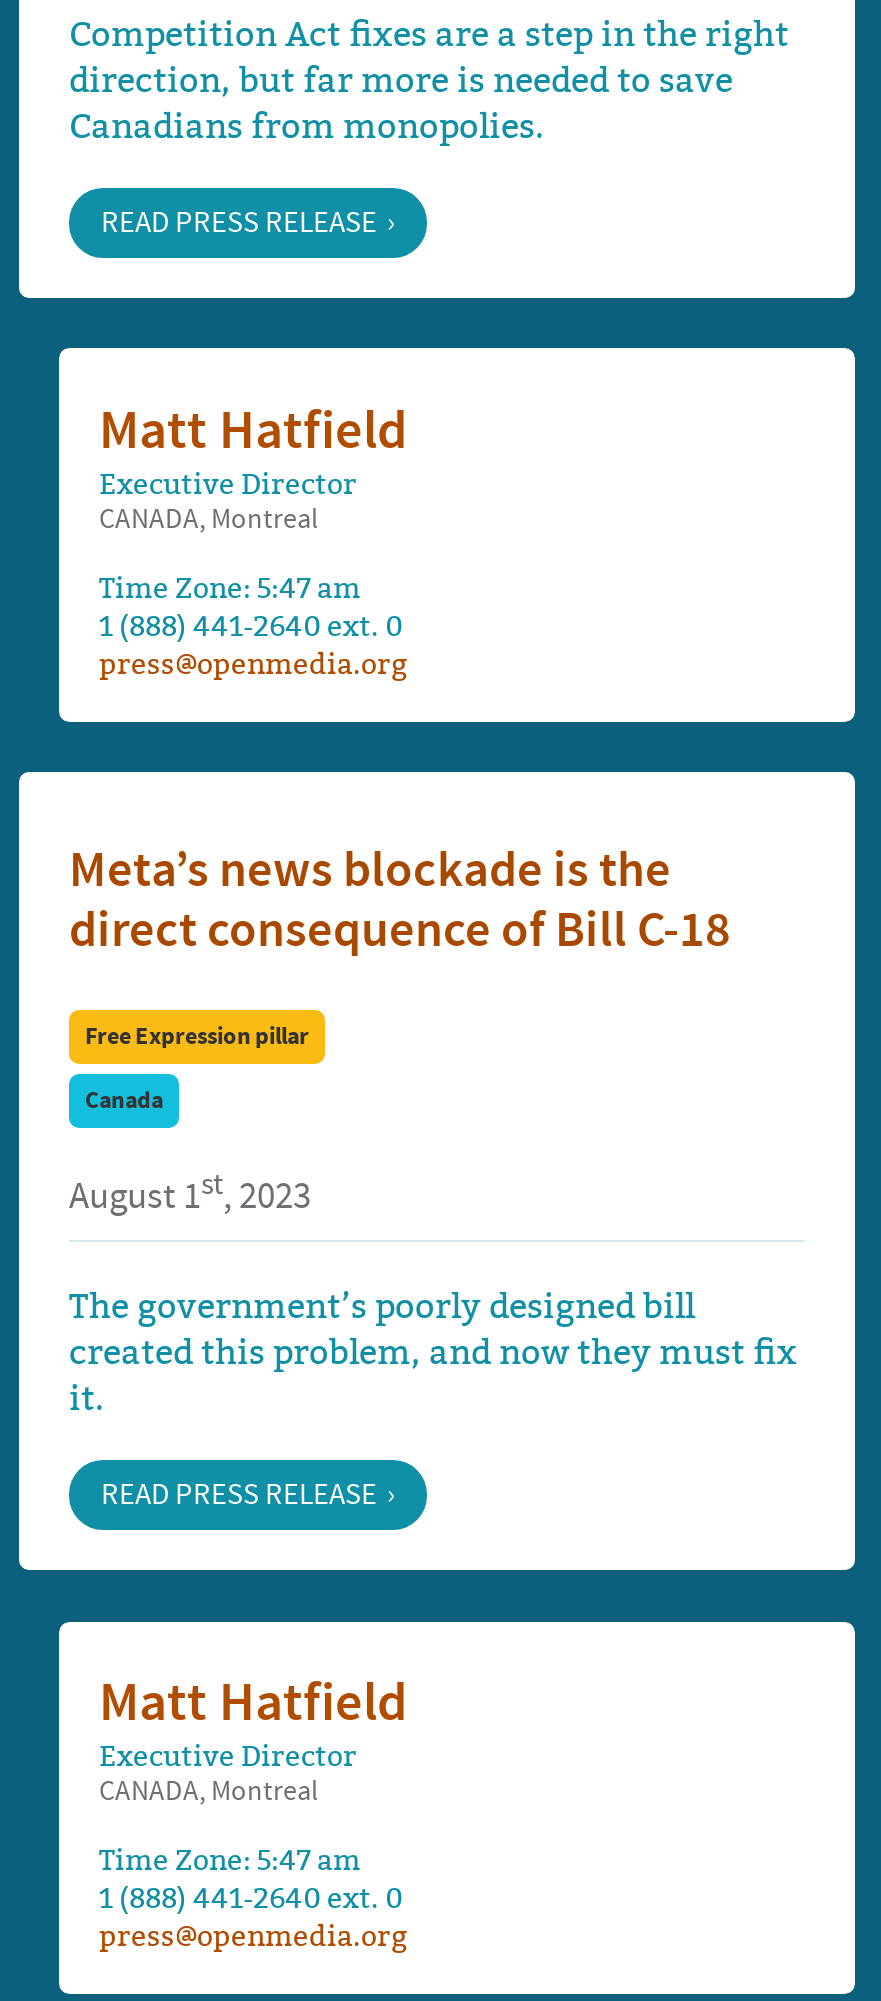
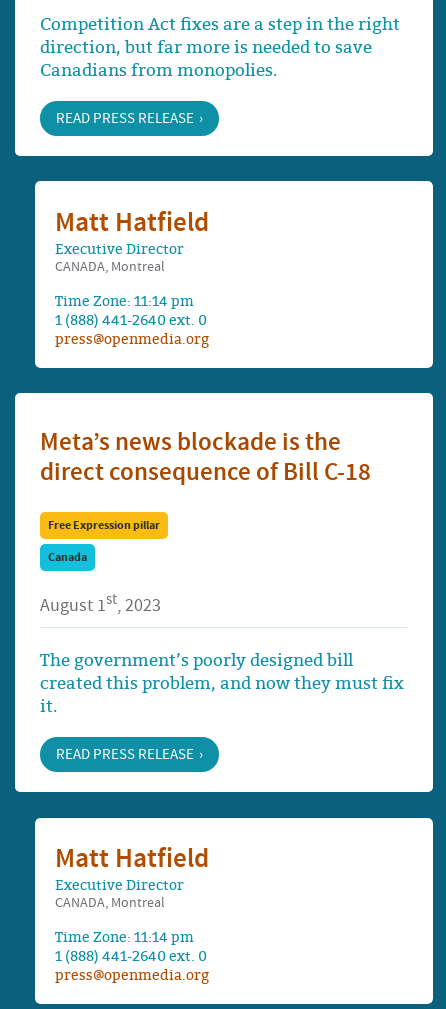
- Time Zone: 5:47 am
+ Time Zone: 11:14 pm

- Time Zone: 5:47 am
+ Time Zone: 11:14 pm
